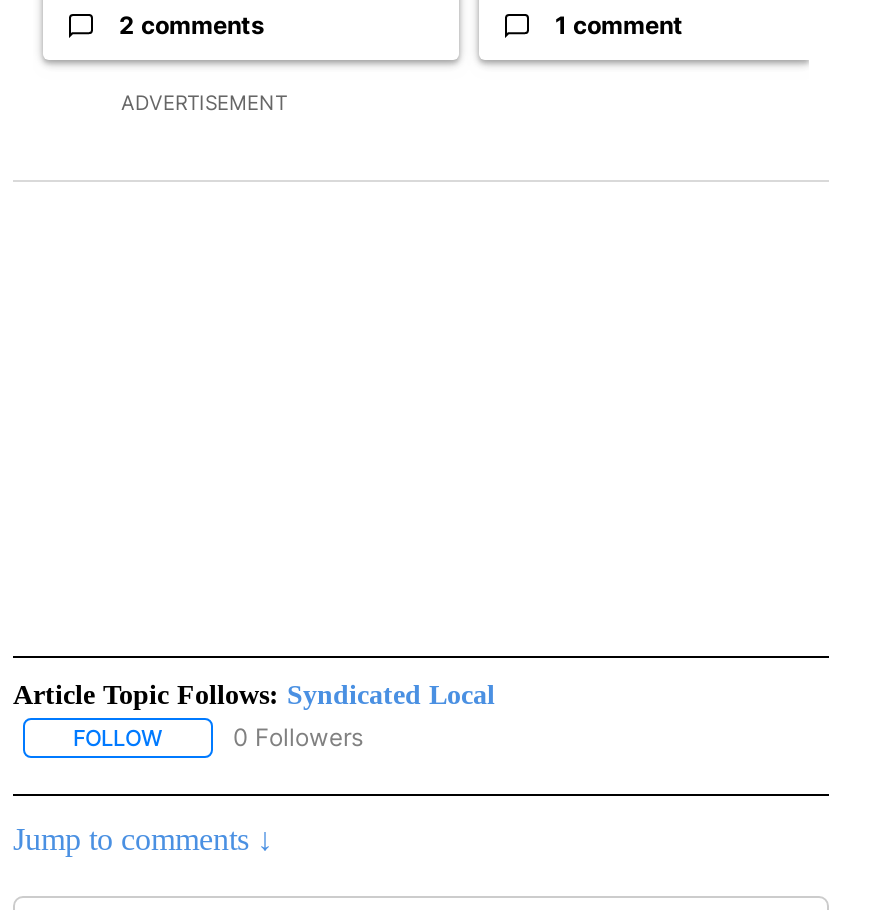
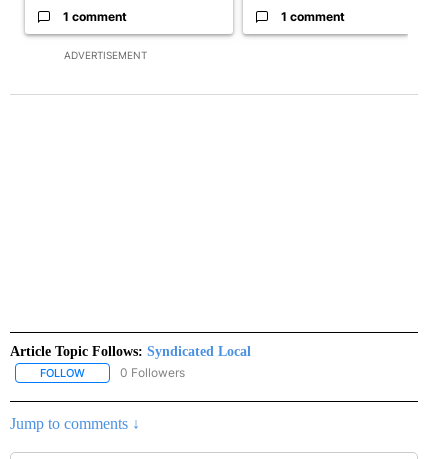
- 2 comments
+ 1 comment
